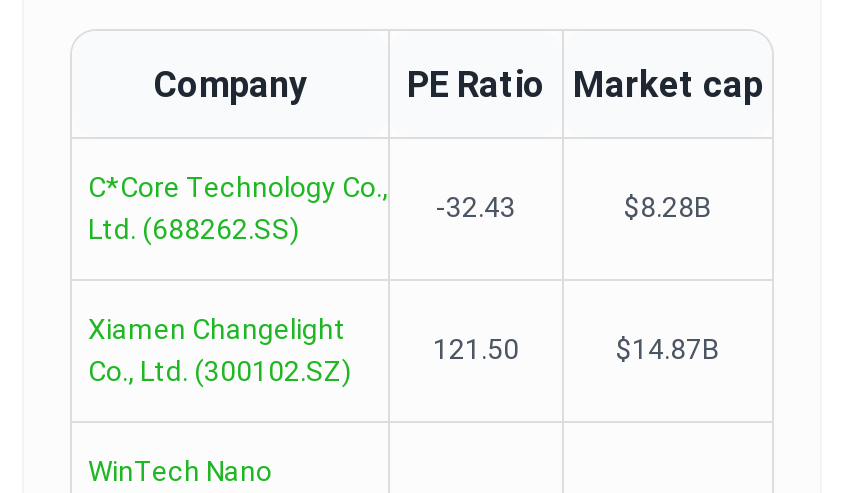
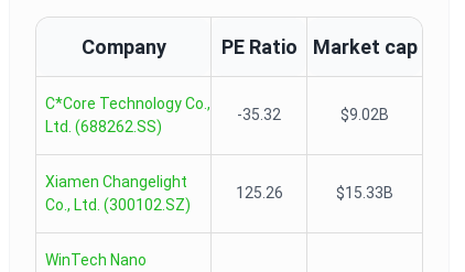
- -32.43
- $8.28B
+ -35.32
+ $9.02B

- 121.50
- $14.87B
+ 125.26
+ $15.33B
